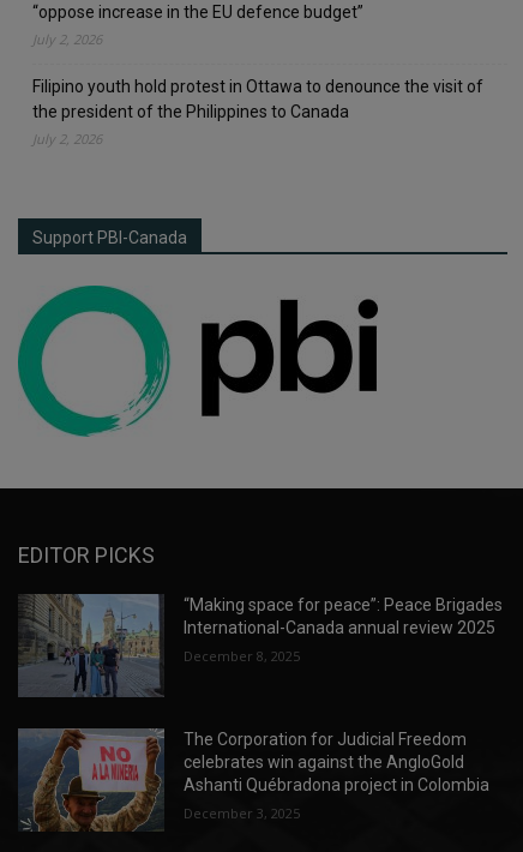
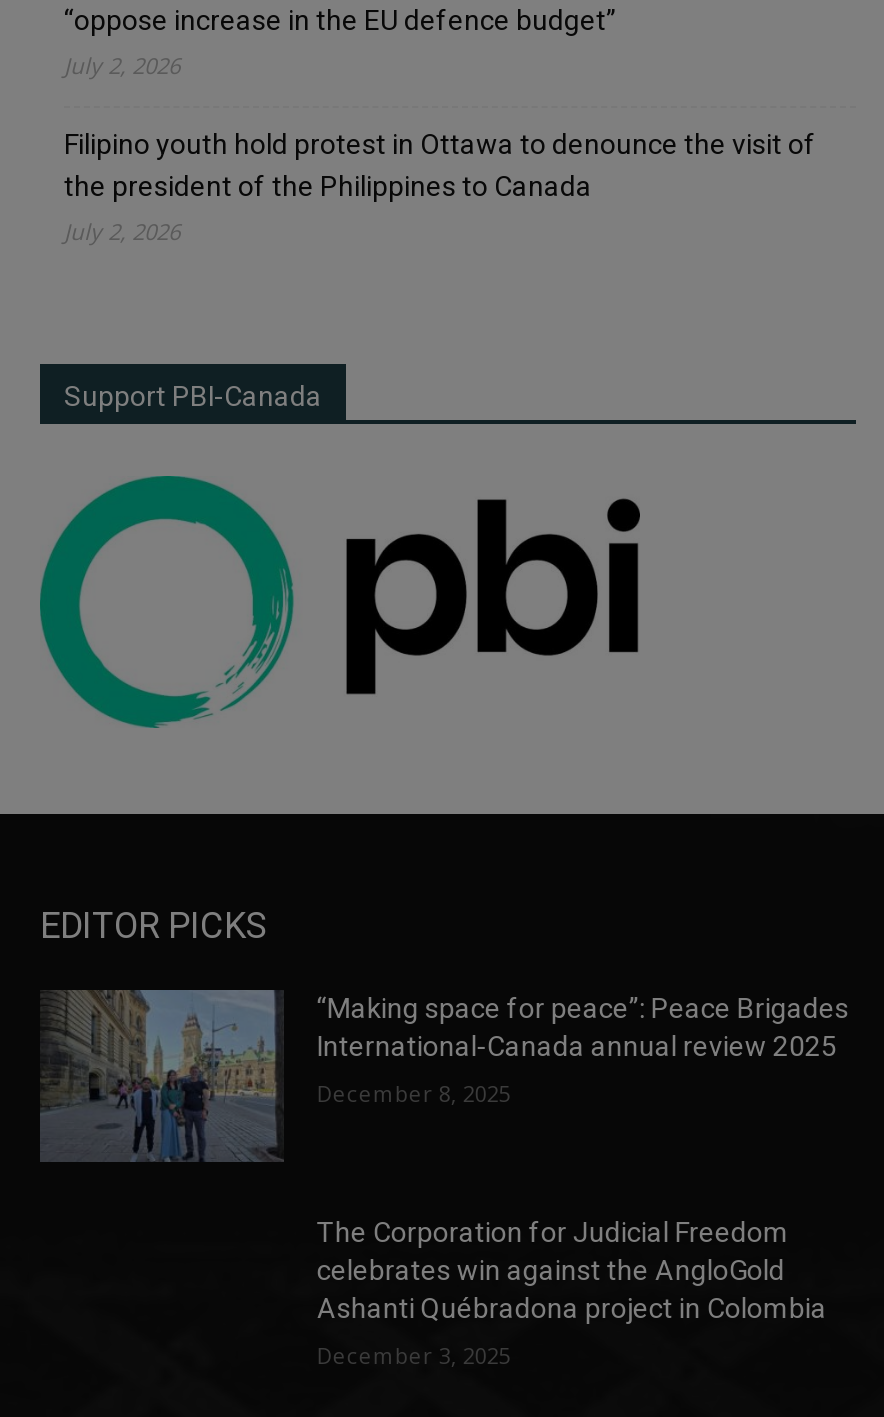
- [image]
